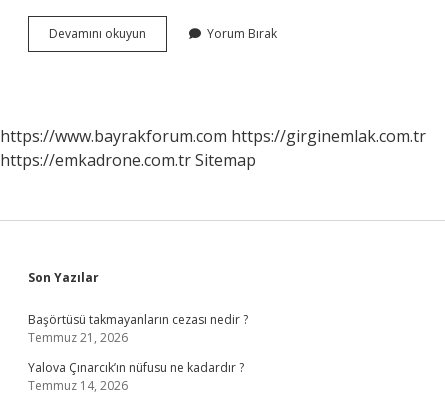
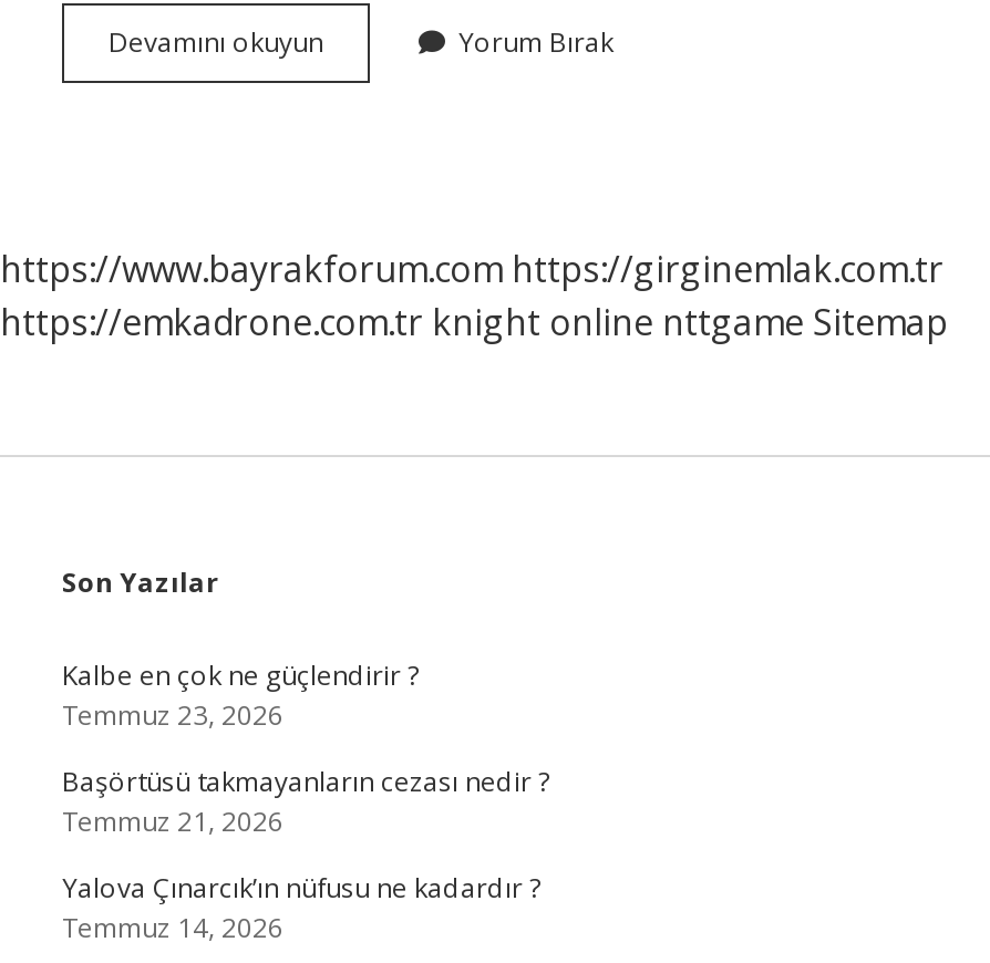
- https://emkadrone.com.tr Sitemap
+ https://emkadrone.com.tr knight online nttgame Sitemap

+ Kalbe en çok ne güçlendirir ?
+ Temmuz 23, 2026
